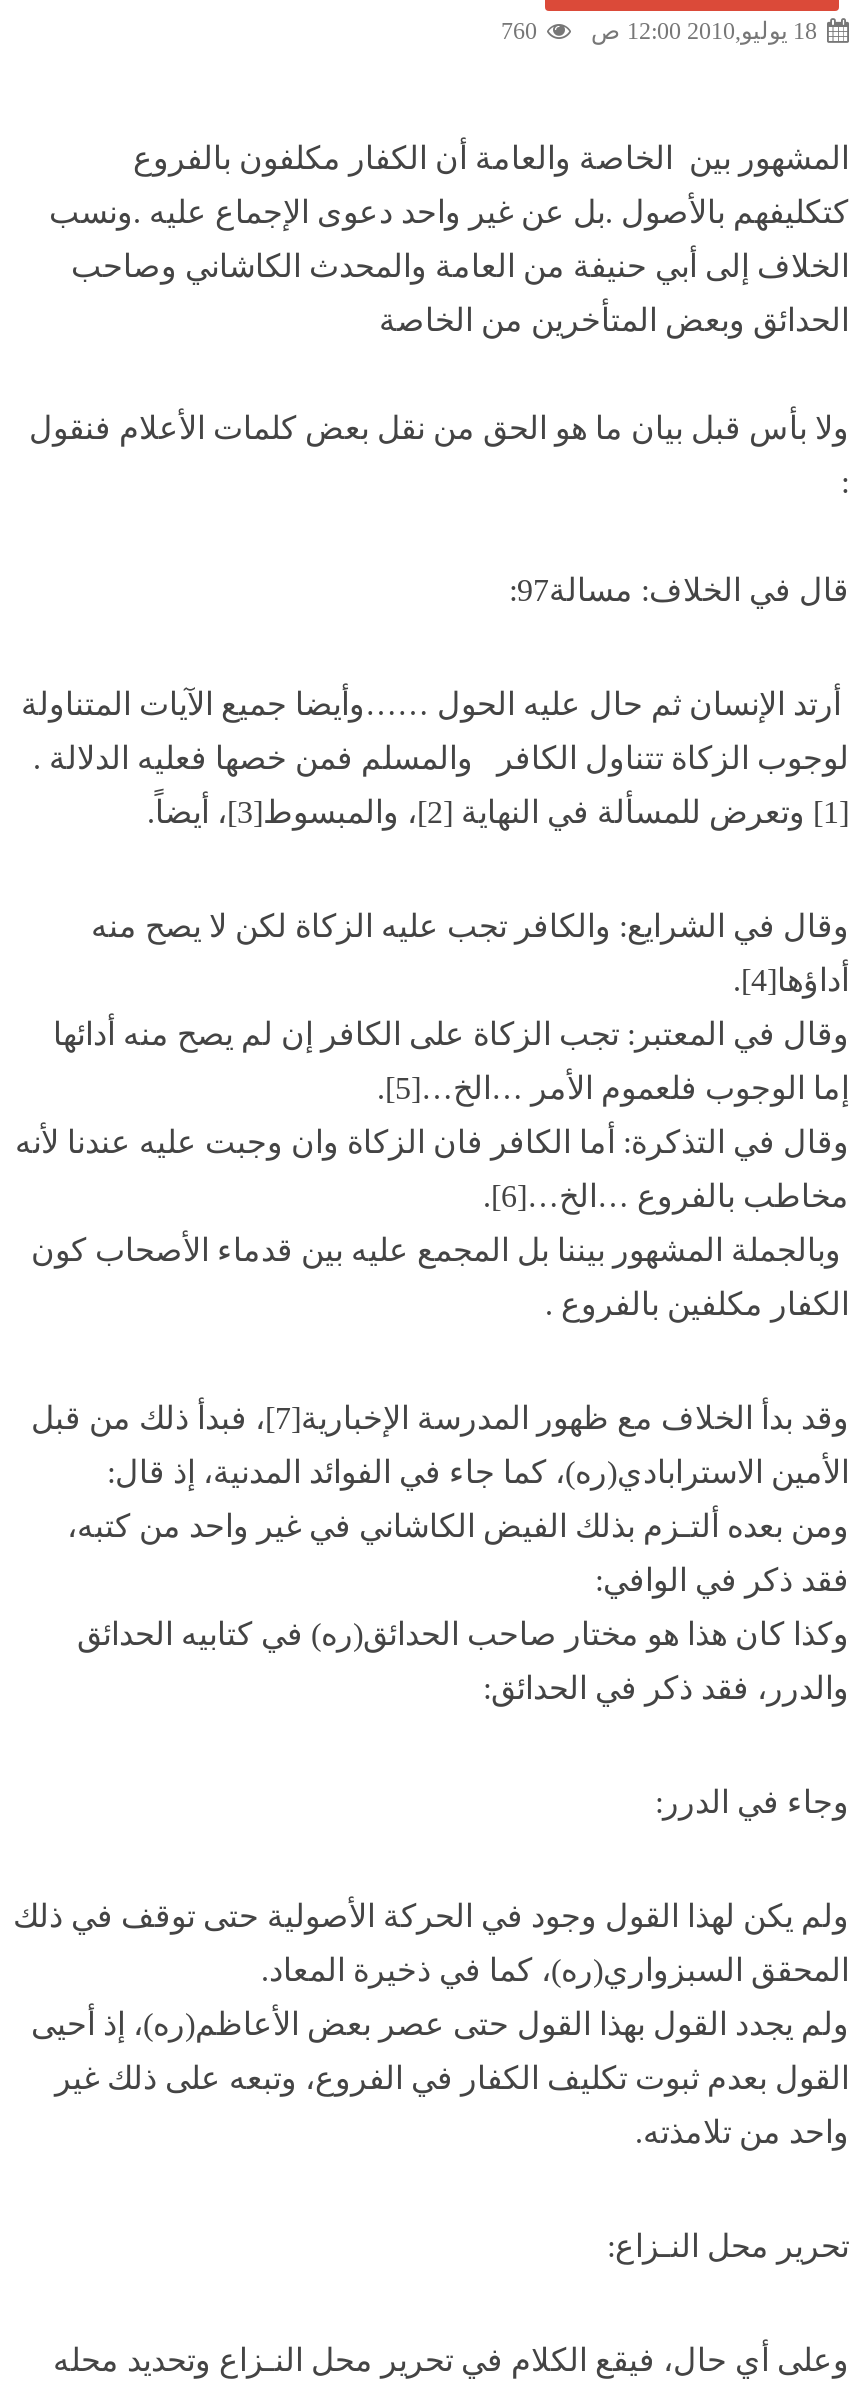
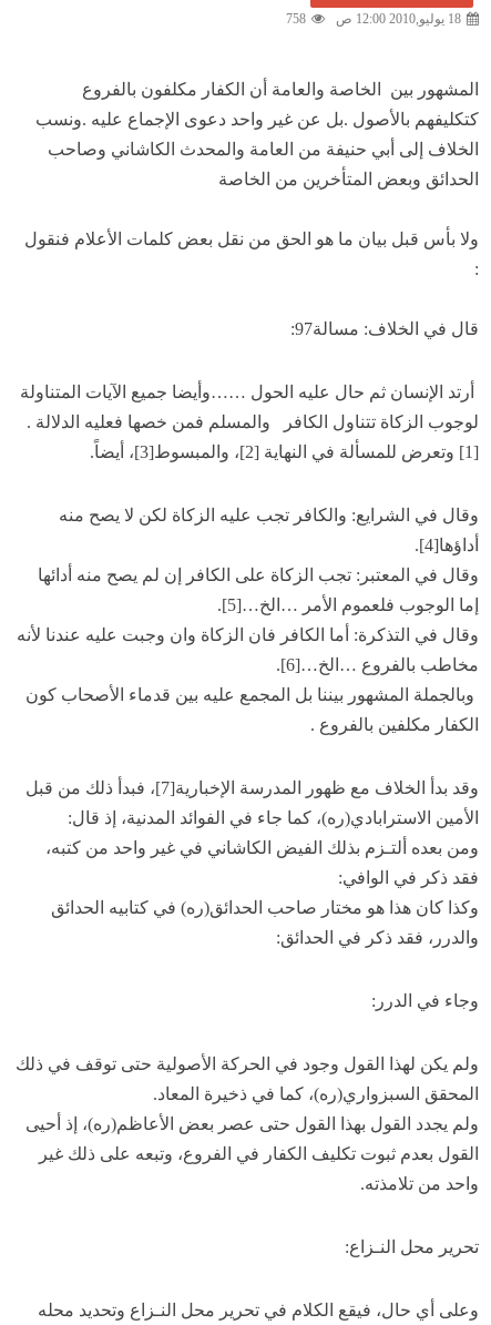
- 760
+ 758
